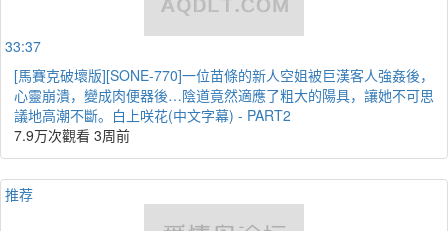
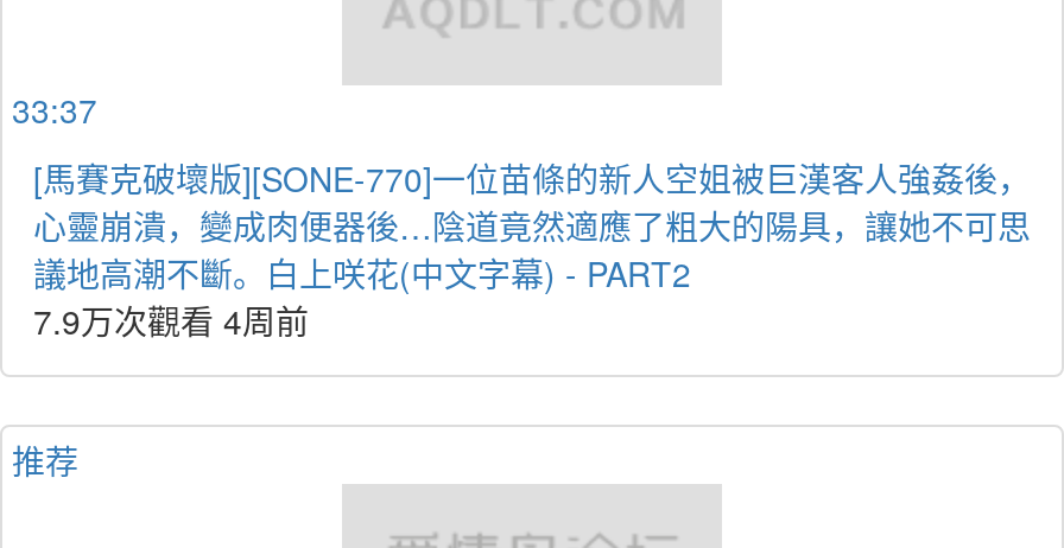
- 7.9万次觀看 3周前
+ 7.9万次觀看 4周前
